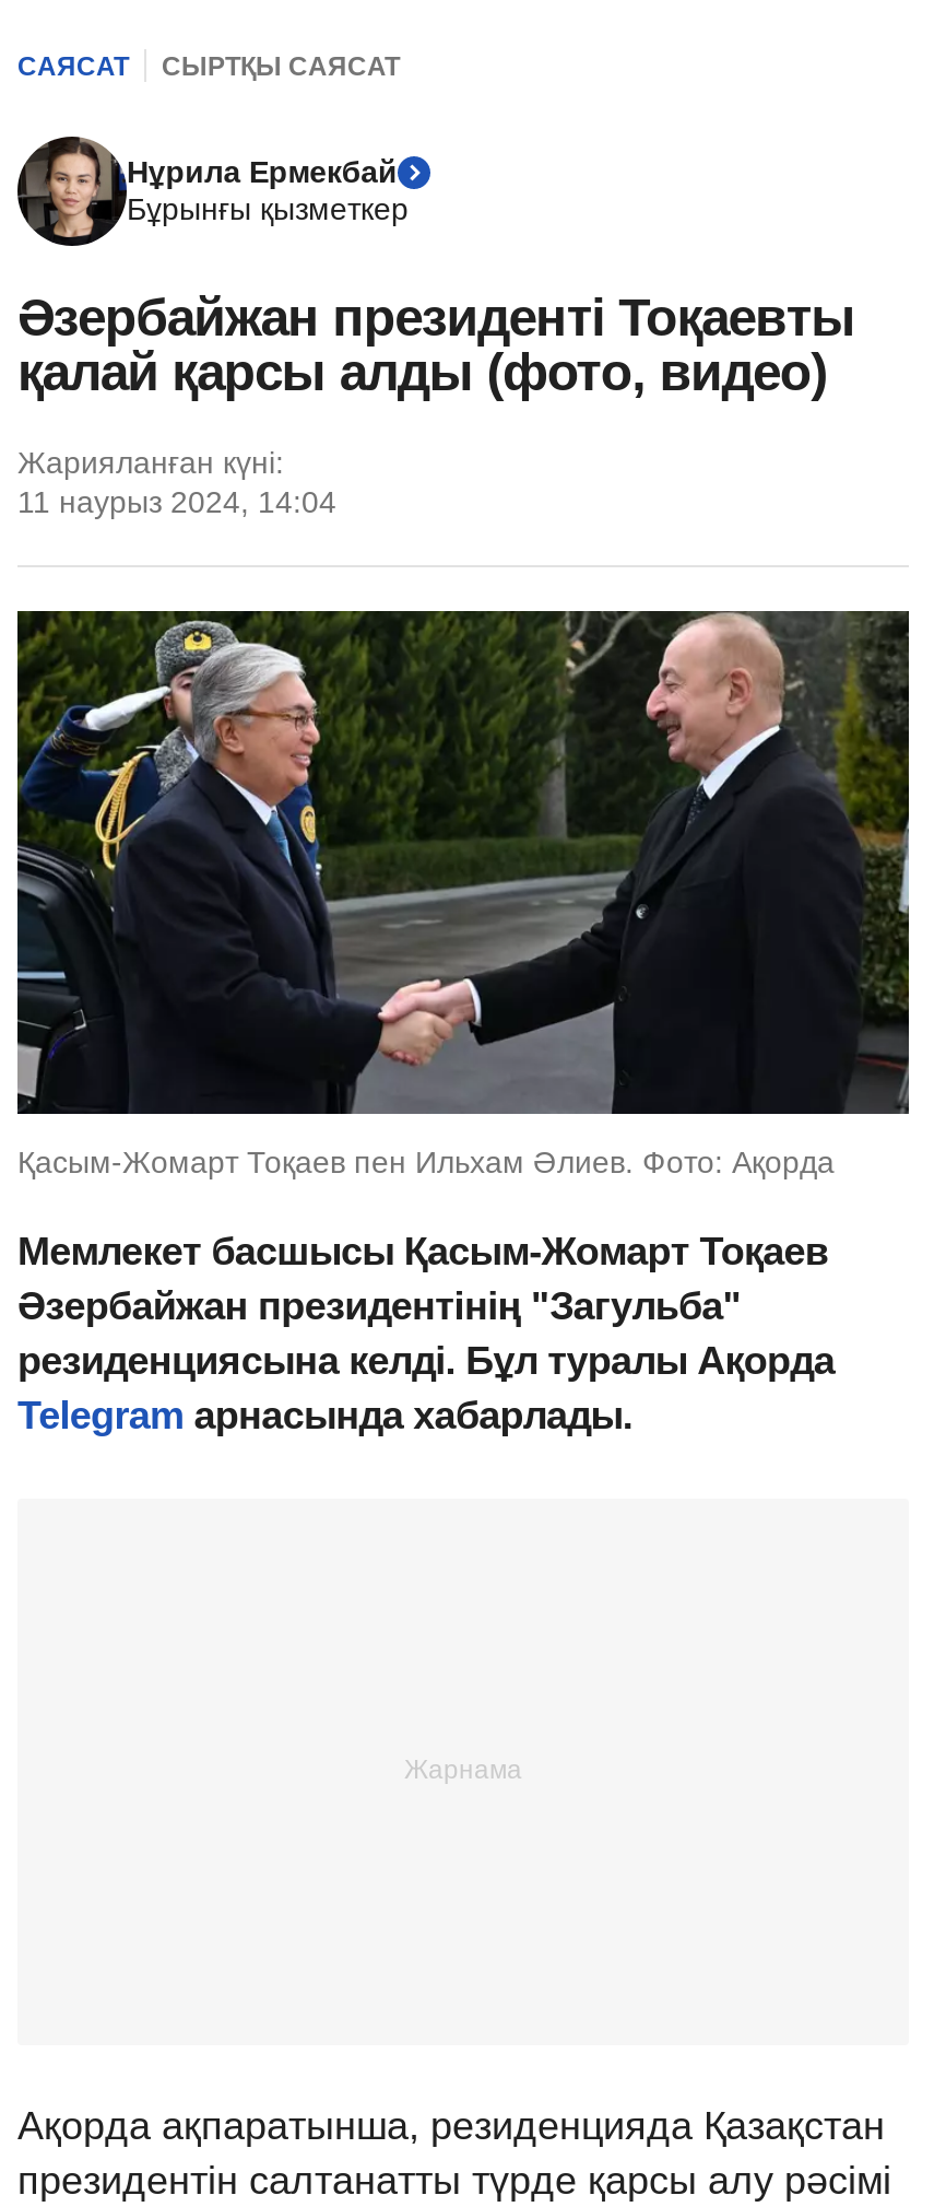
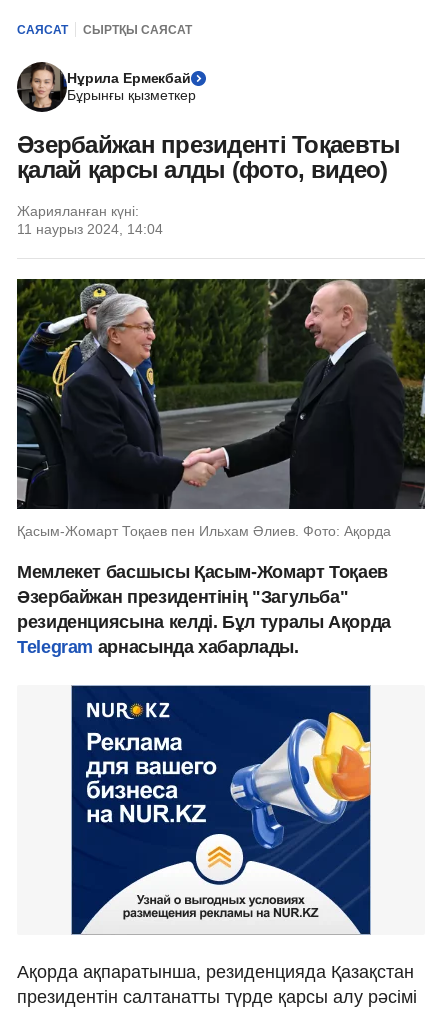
+ [image]
